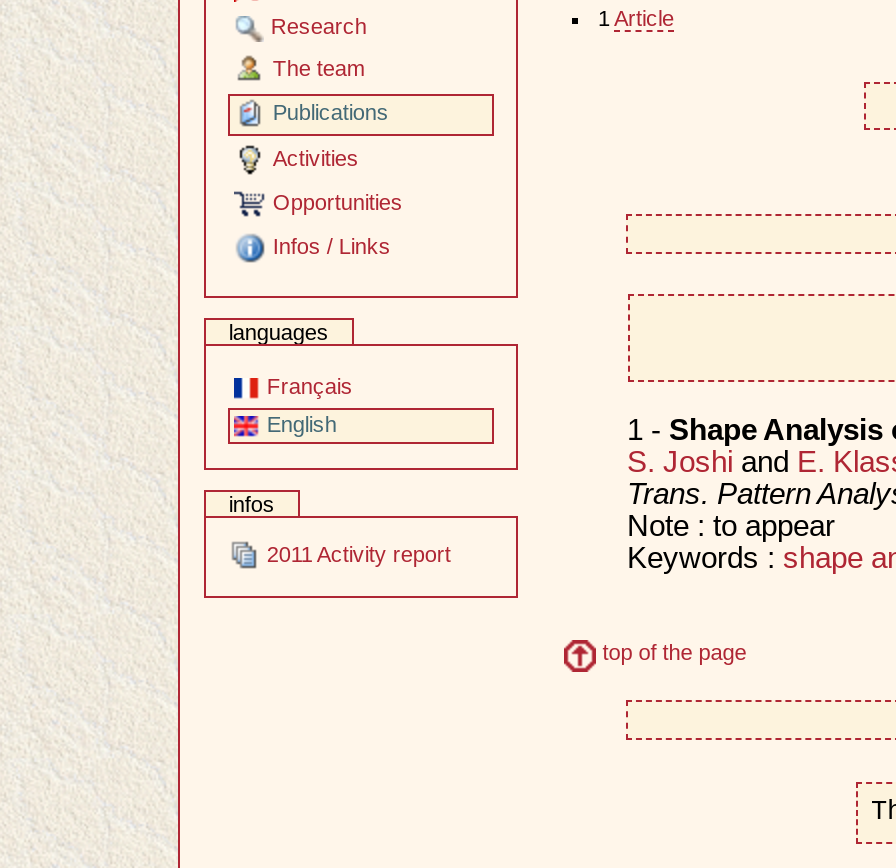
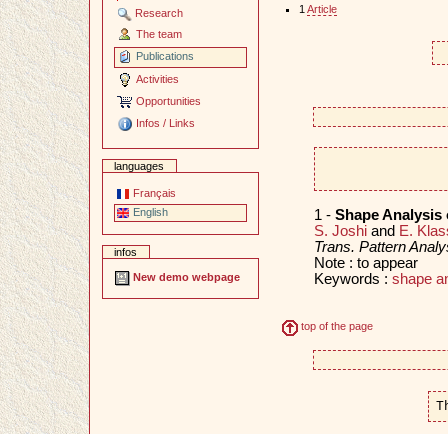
- 2011 Activity report
+ New demo webpage
